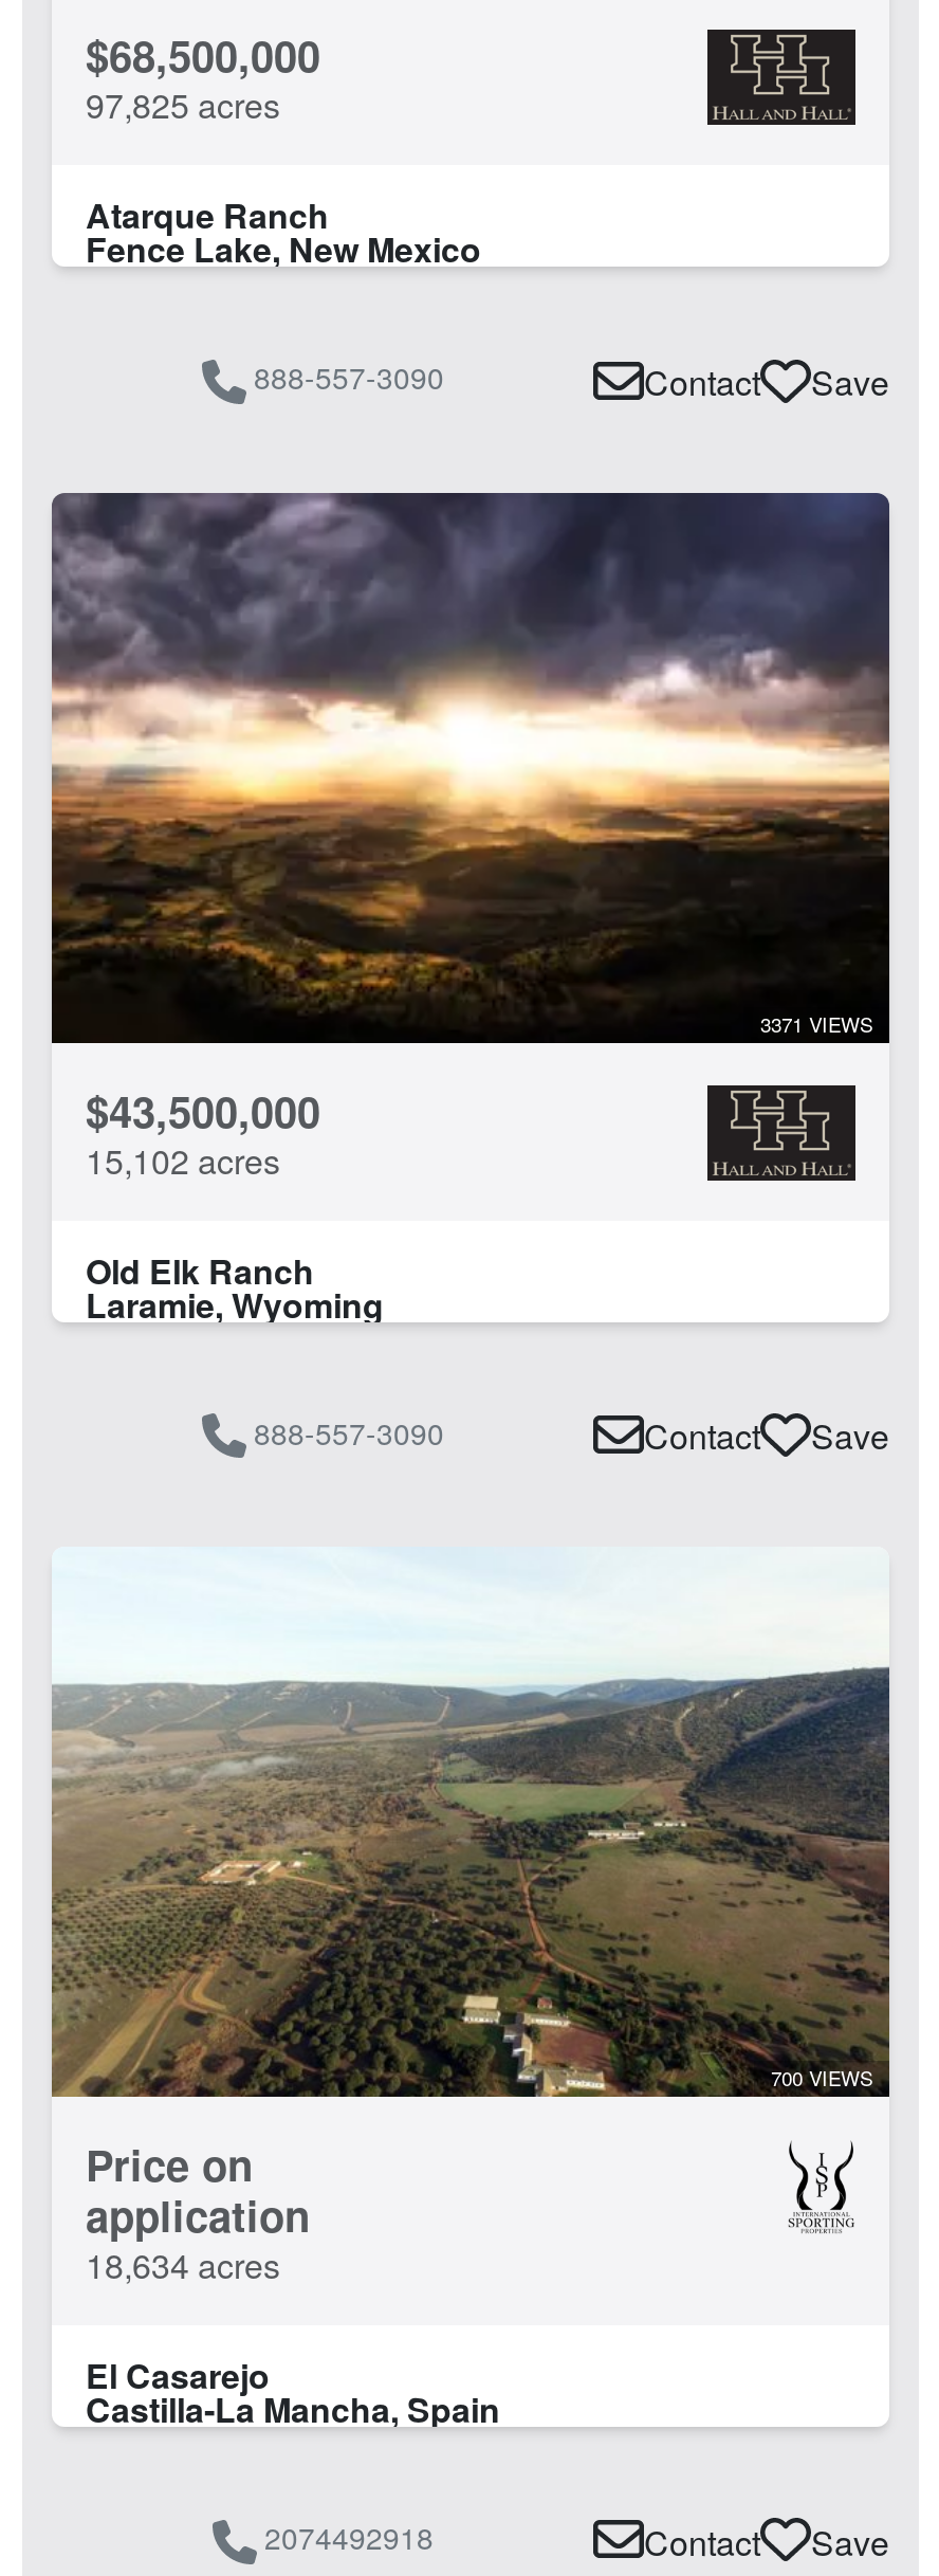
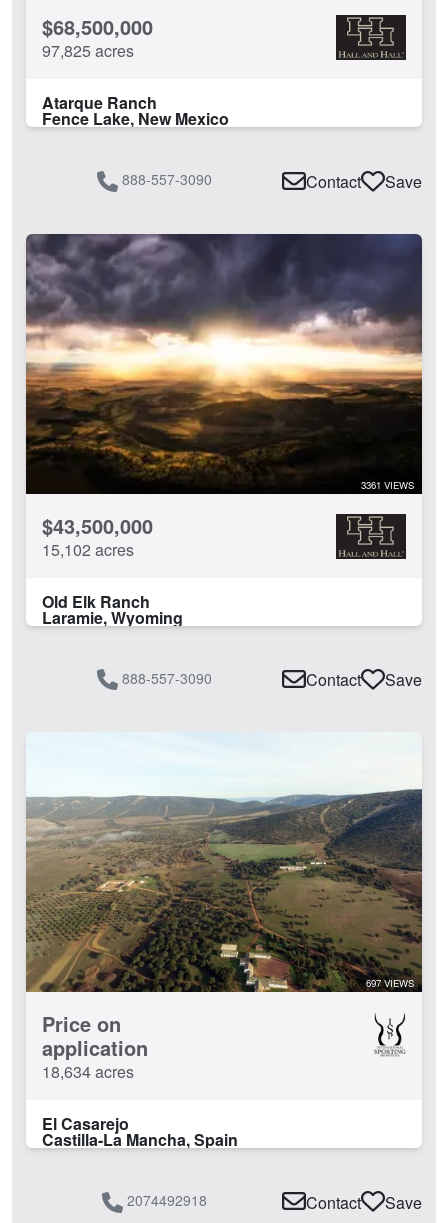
- 3371 VIEWS
+ 3361 VIEWS

- 700 VIEWS
+ 697 VIEWS
